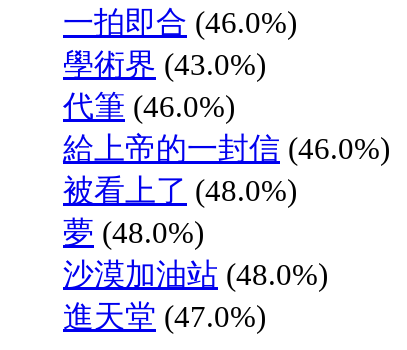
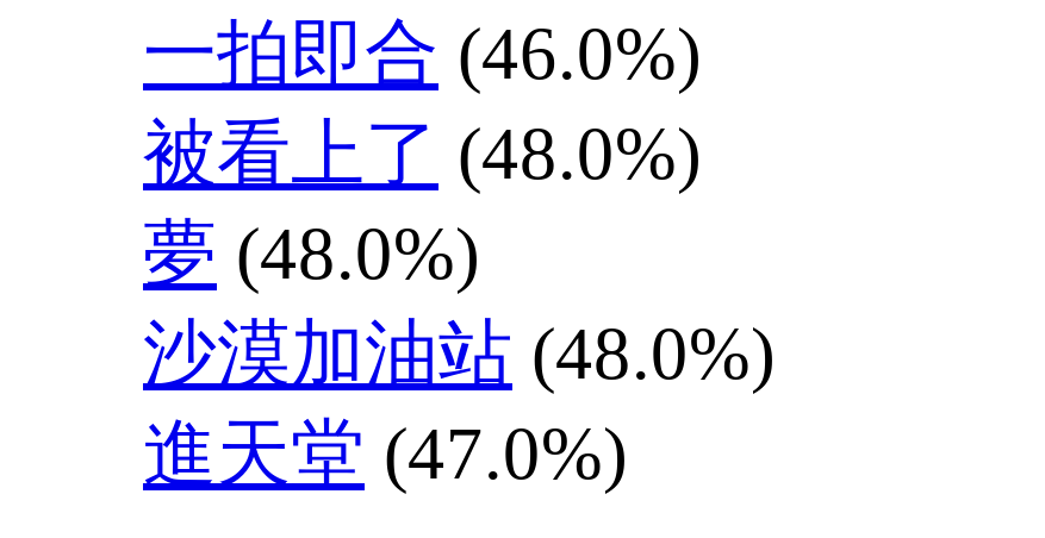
- 學術界(43.0%)
- 代筆(46.0%)
- 給上帝的一封信(46.0%)
